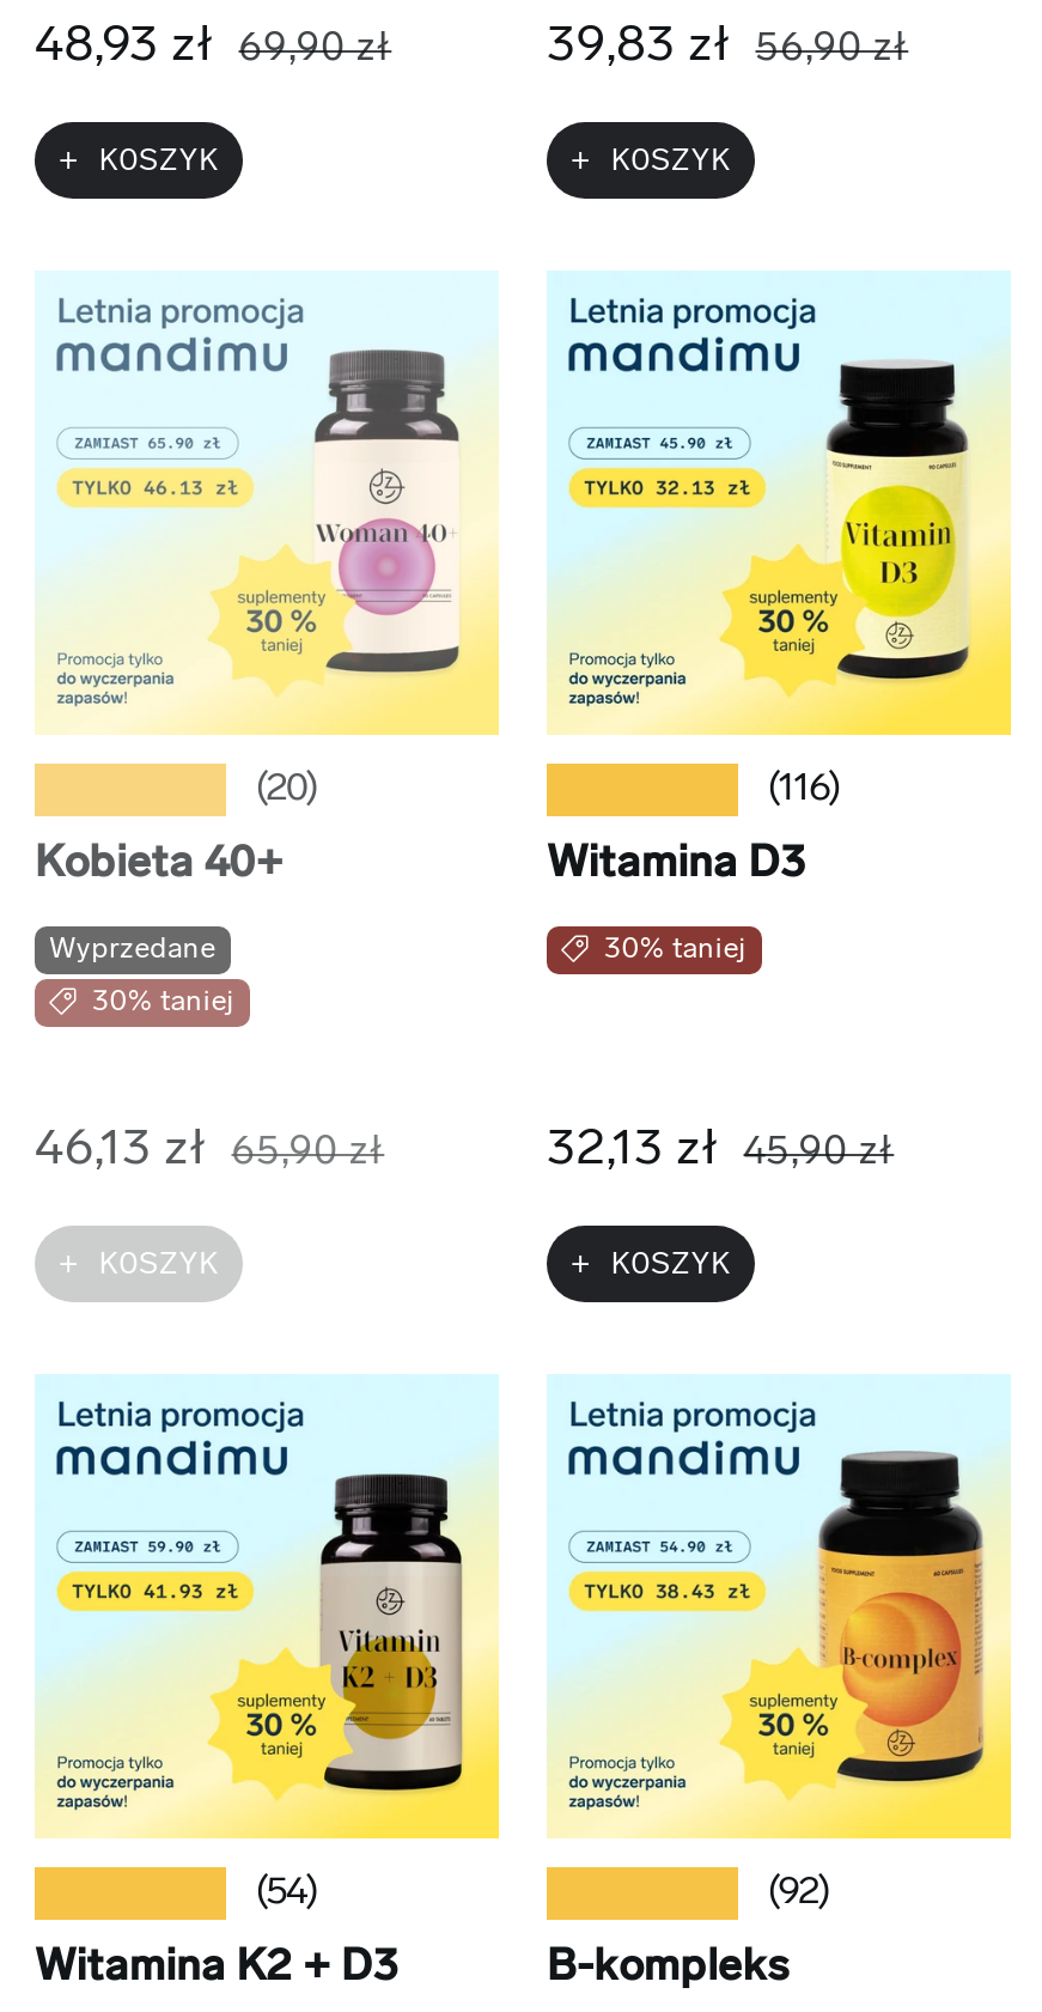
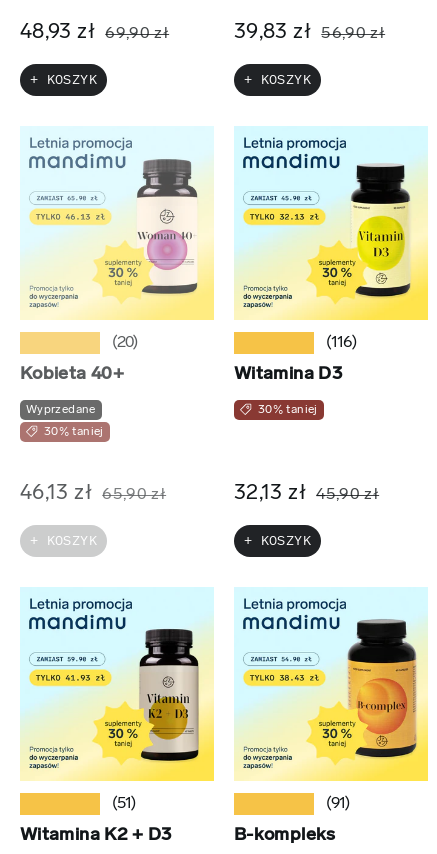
- (54)
+ (51)

- (92)
+ (91)
